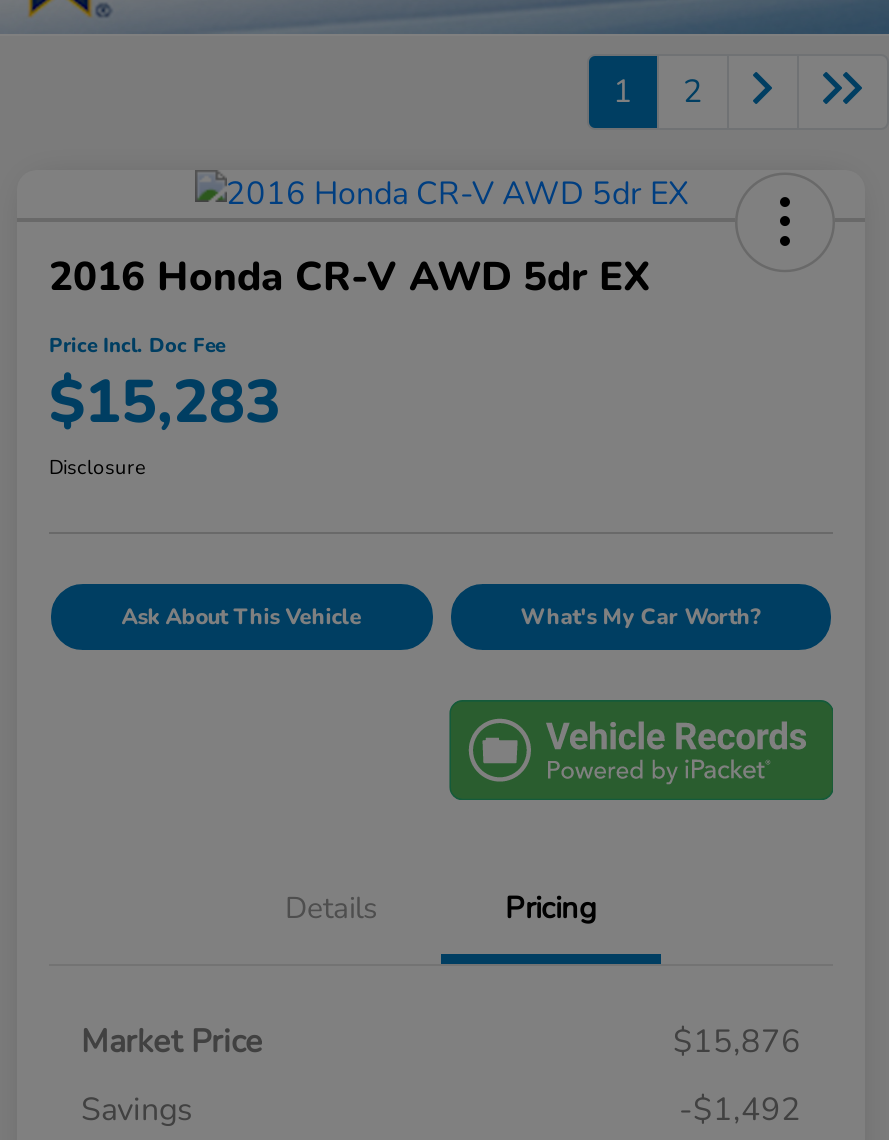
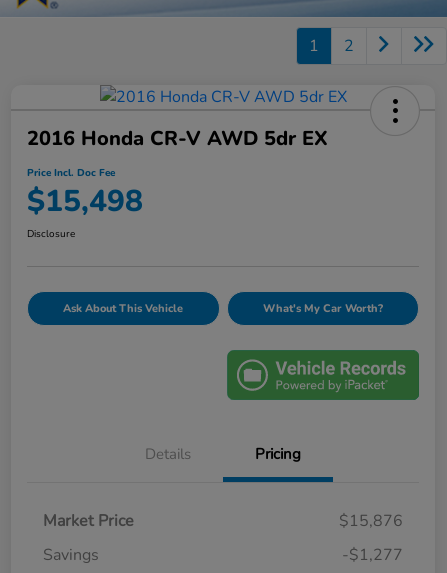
- $15,283
+ $15,498

- -$1,492
+ -$1,277
